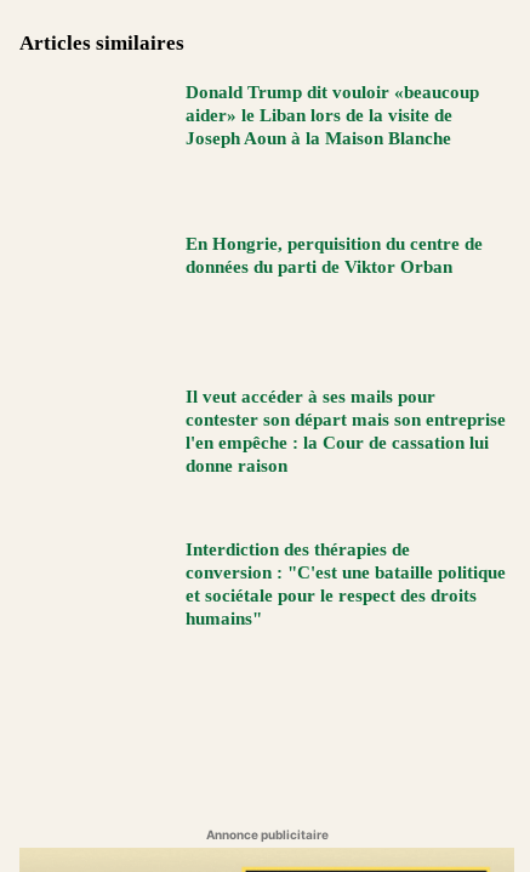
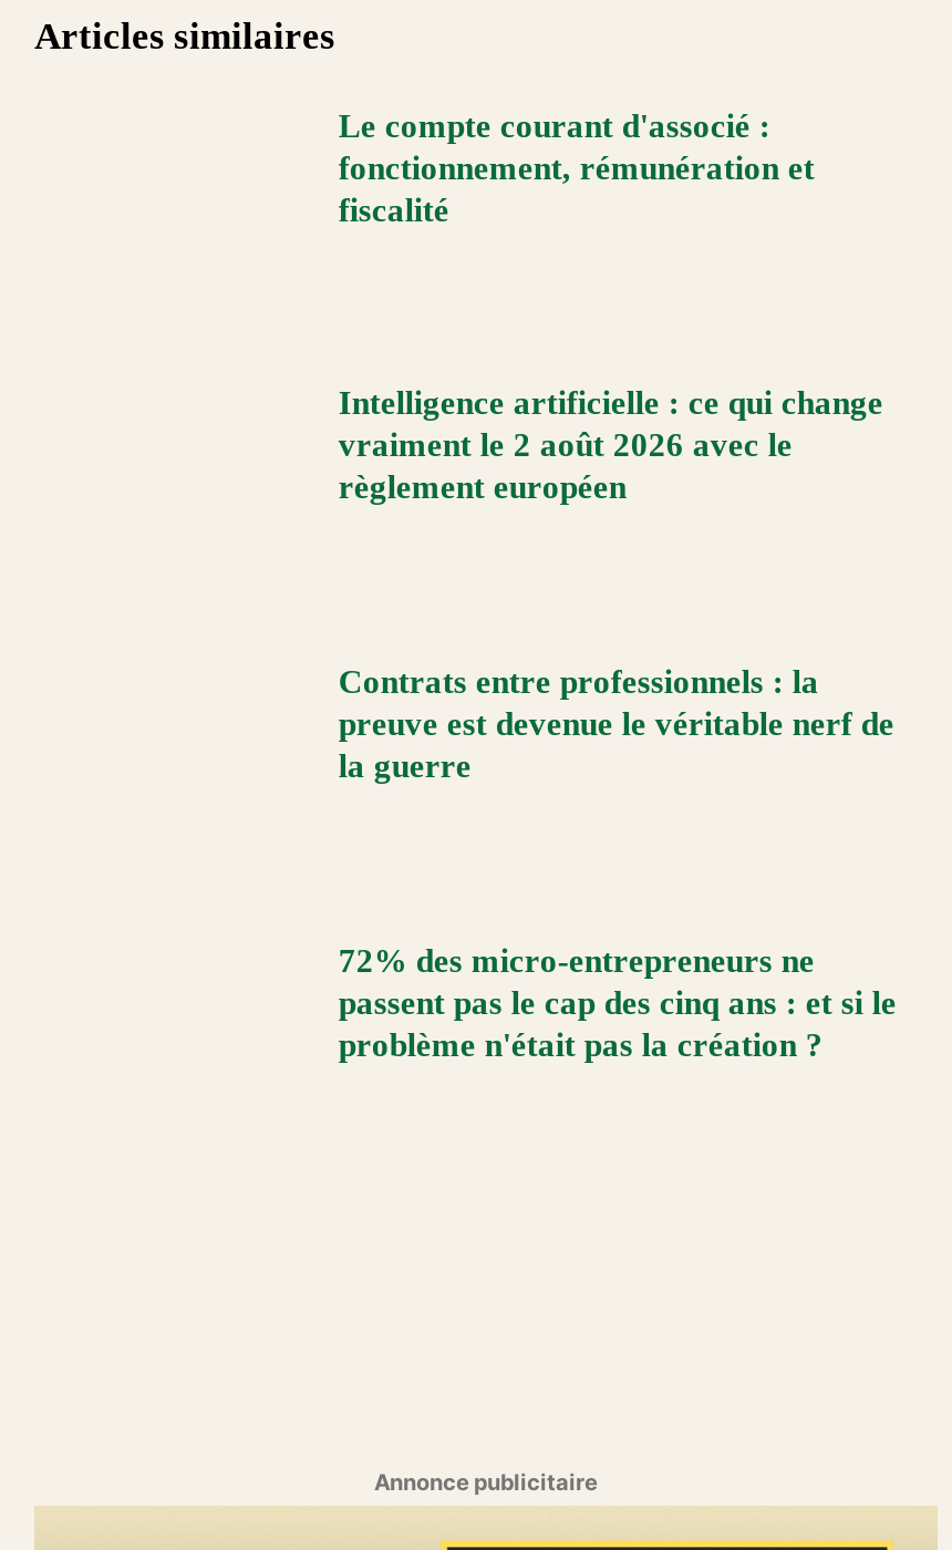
- Donald Trump dit vouloir «beaucoup
- aider» le Liban lors de la visite de
- Joseph Aoun à la Maison Blanche
+ Le compte courant d'associé :
+ fonctionnement, rémunération et
+ fiscalité

- En Hongrie, perquisition du centre de
- données du parti de Viktor Orban
+ Intelligence artificielle : ce qui change
+ vraiment le 2 août 2026 avec le
+ règlement européen

- Il veut accéder à ses mails pour
- contester son départ mais son entreprise
- l'en empêche : la Cour de cassation lui
- donne raison
+ Contrats entre professionnels : la
+ preuve est devenue le véritable nerf de
+ la guerre

- Interdiction des thérapies de
- conversion : "C'est une bataille politique
- et sociétale pour le respect des droits
- humains"
+ 72% des micro-entrepreneurs ne
+ passent pas le cap des cinq ans : et si le
+ problème n'était pas la création ?
